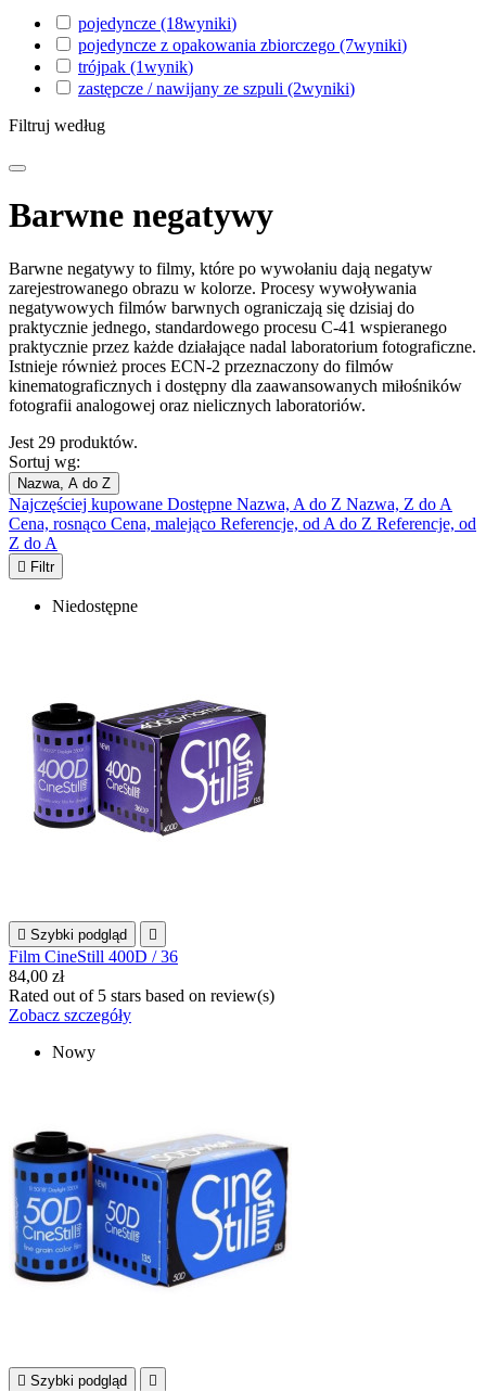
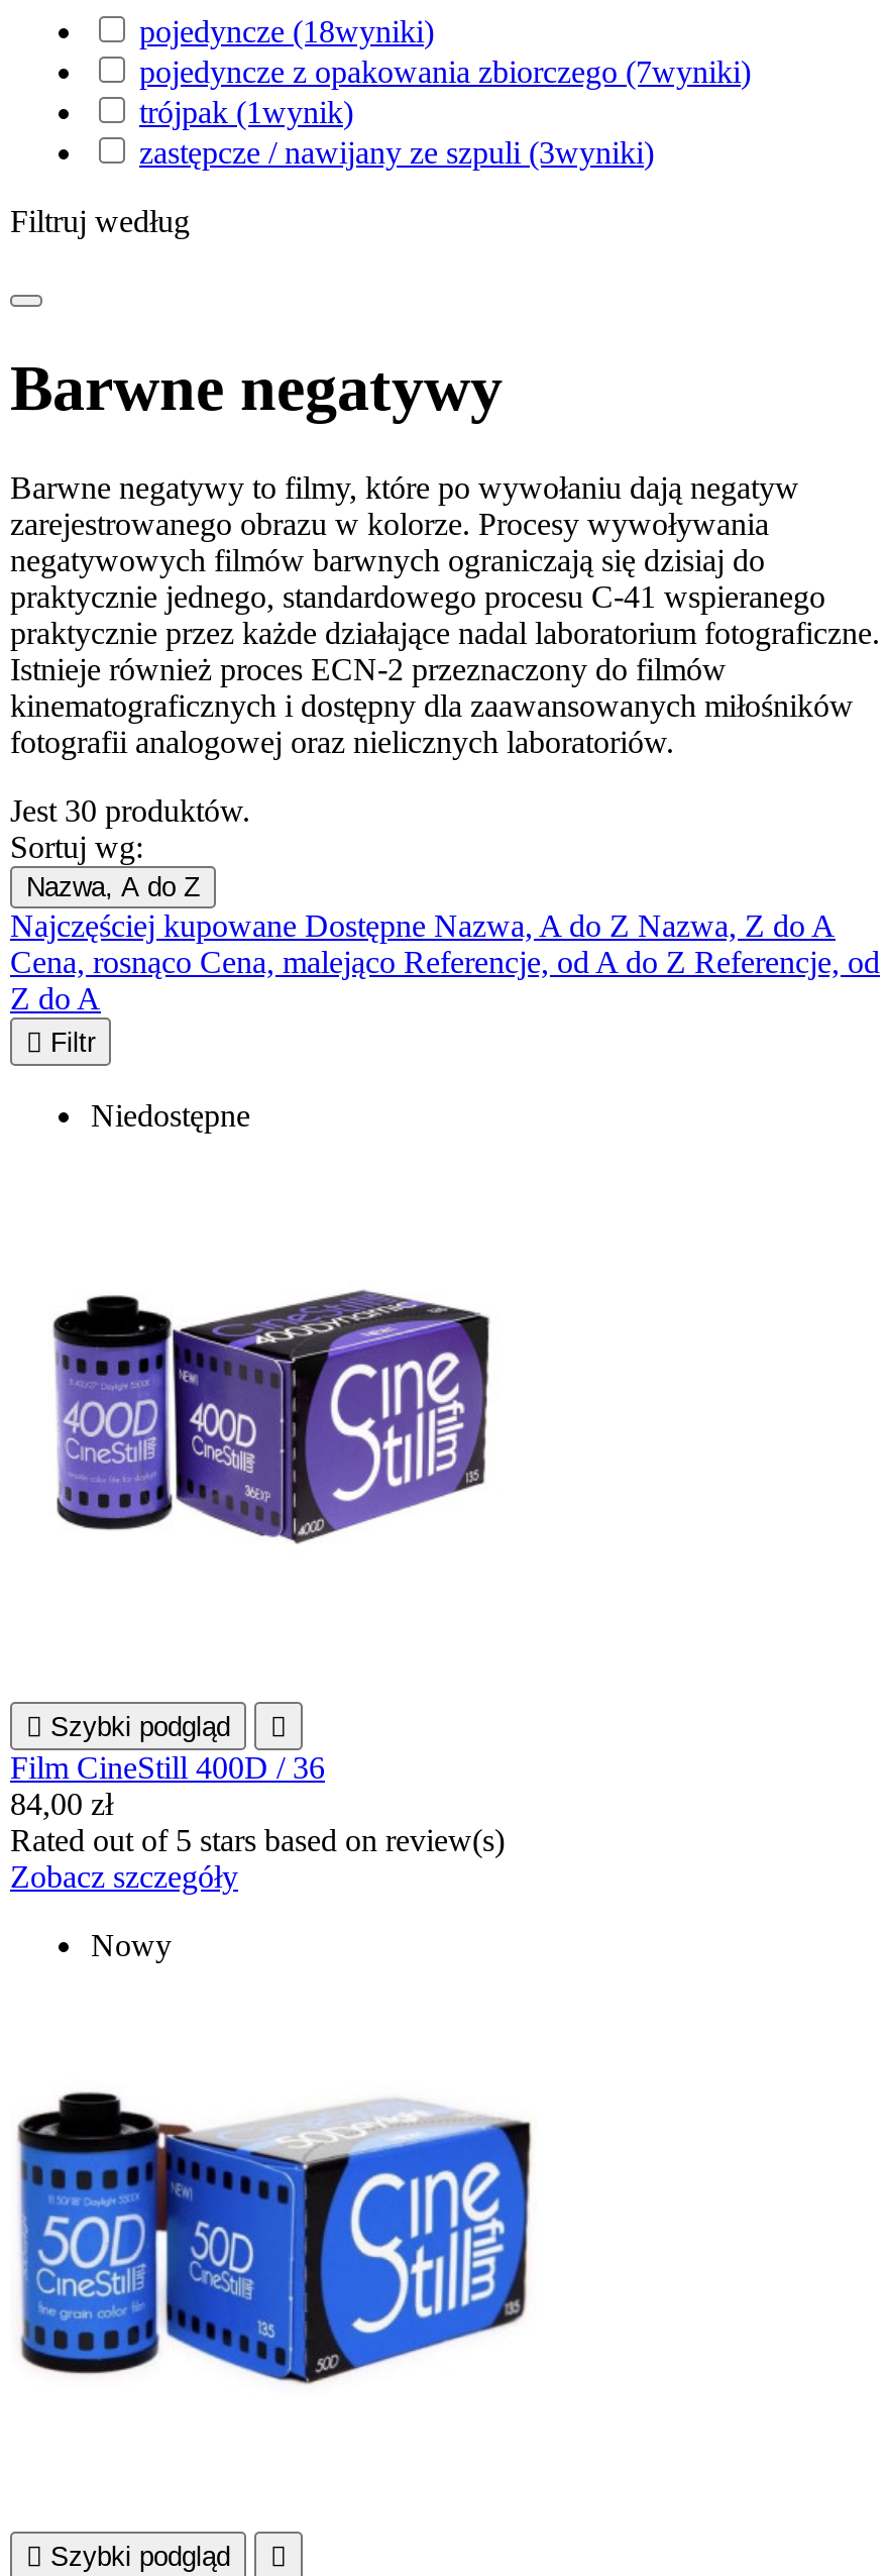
- zastępcze / nawijany ze szpuli (2wyniki)
+ zastępcze / nawijany ze szpuli (3wyniki)

- Jest 29 produktów.
+ Jest 30 produktów.
